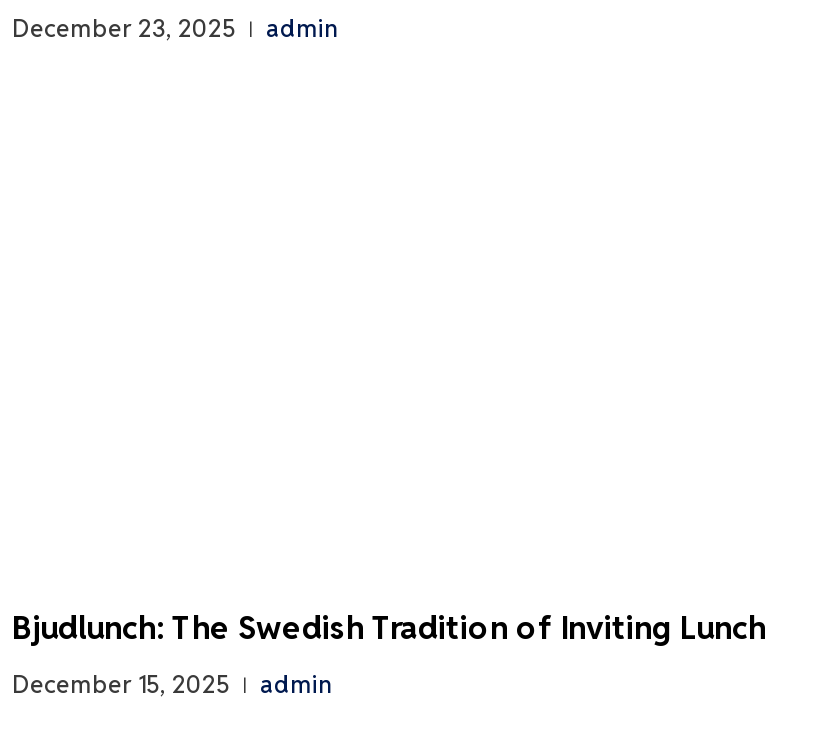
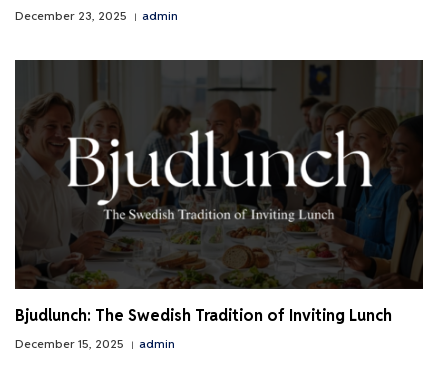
+ [image]
